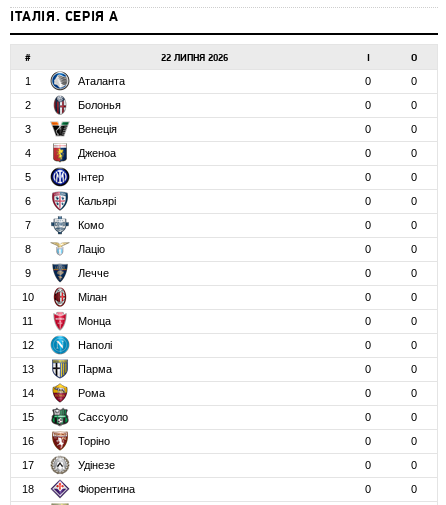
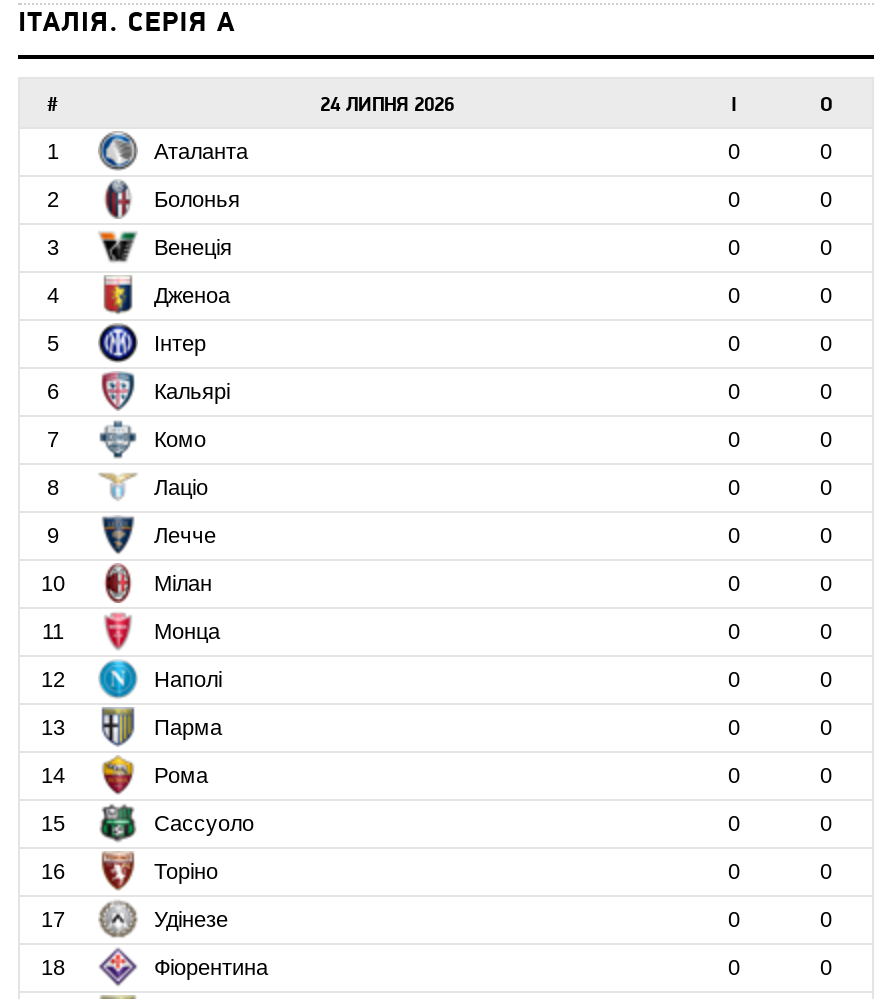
- 22 ЛИПНЯ 2026
+ 24 ЛИПНЯ 2026
